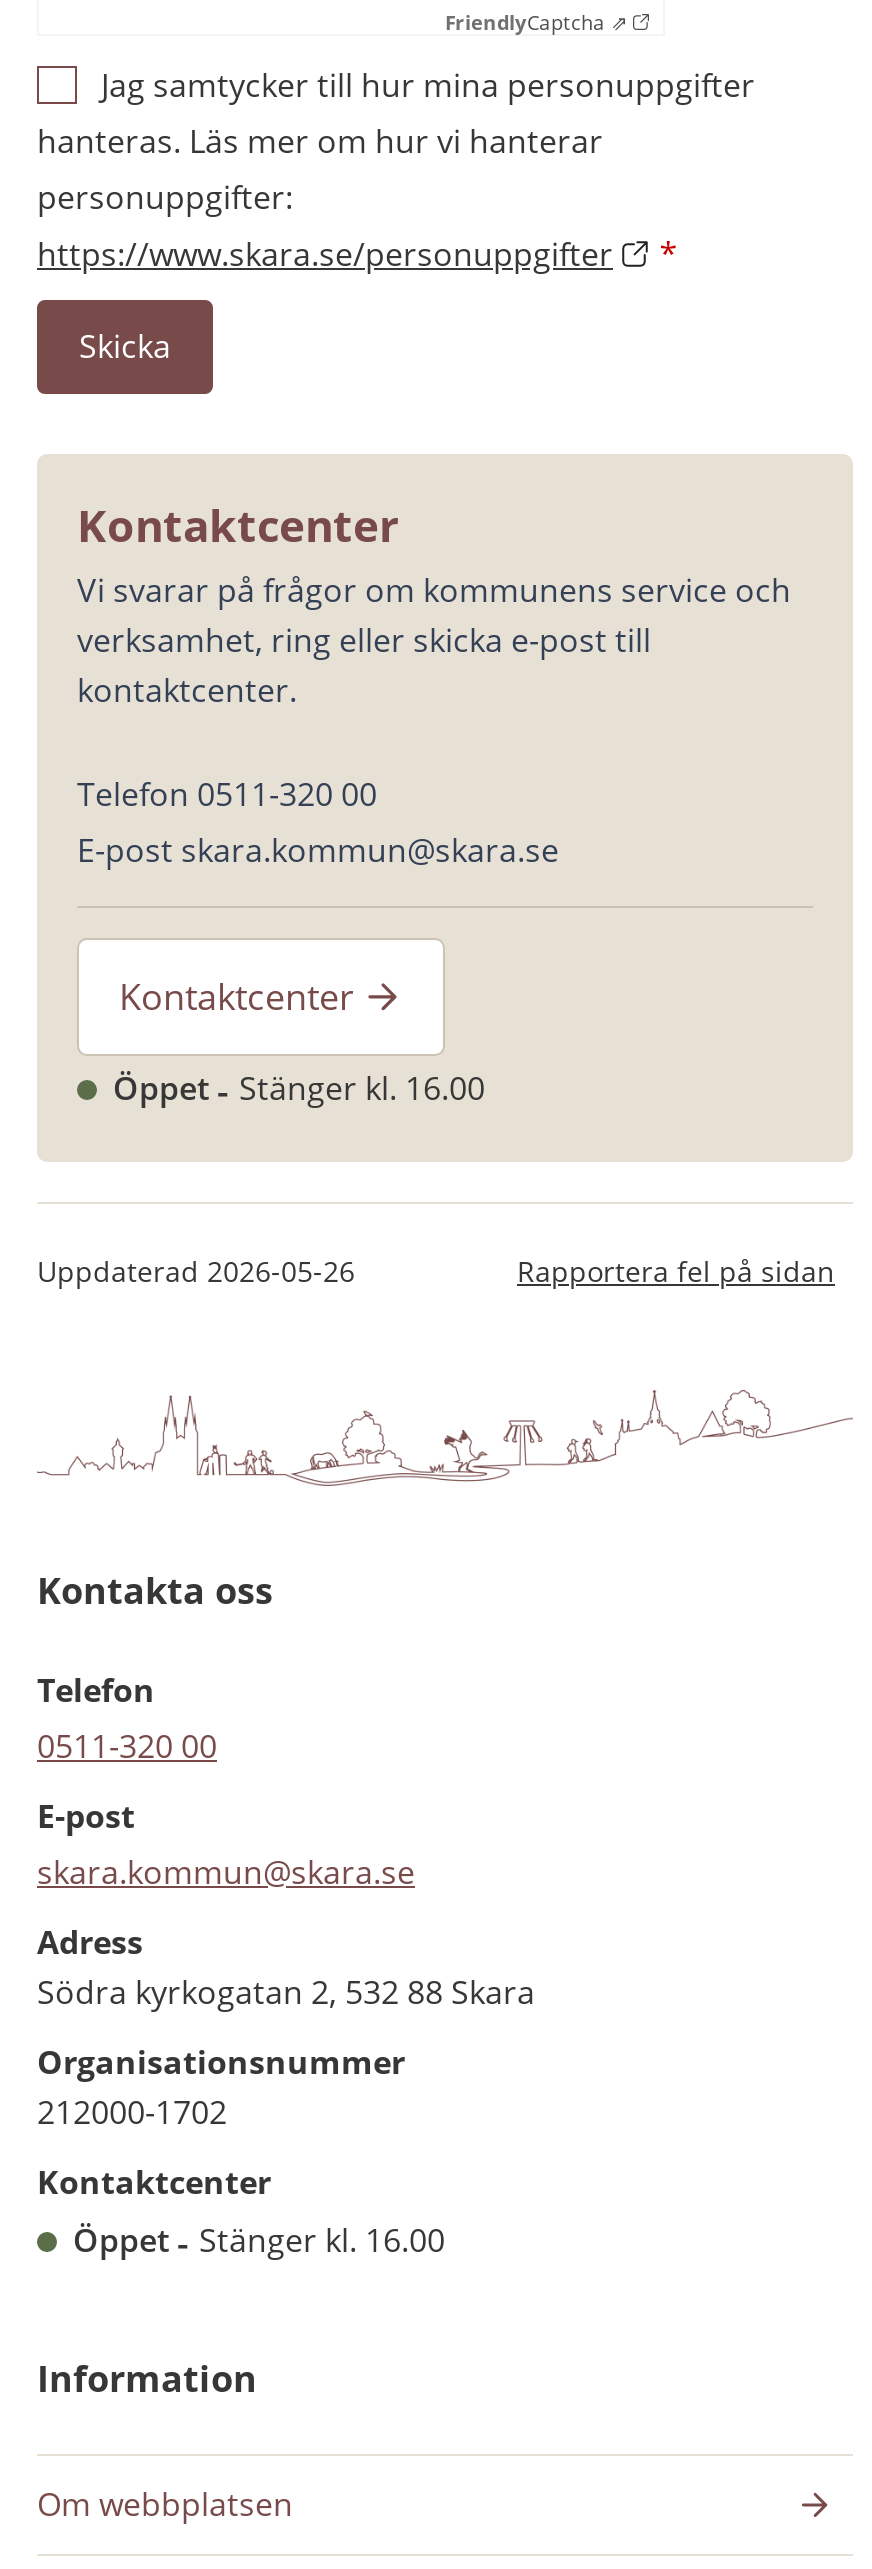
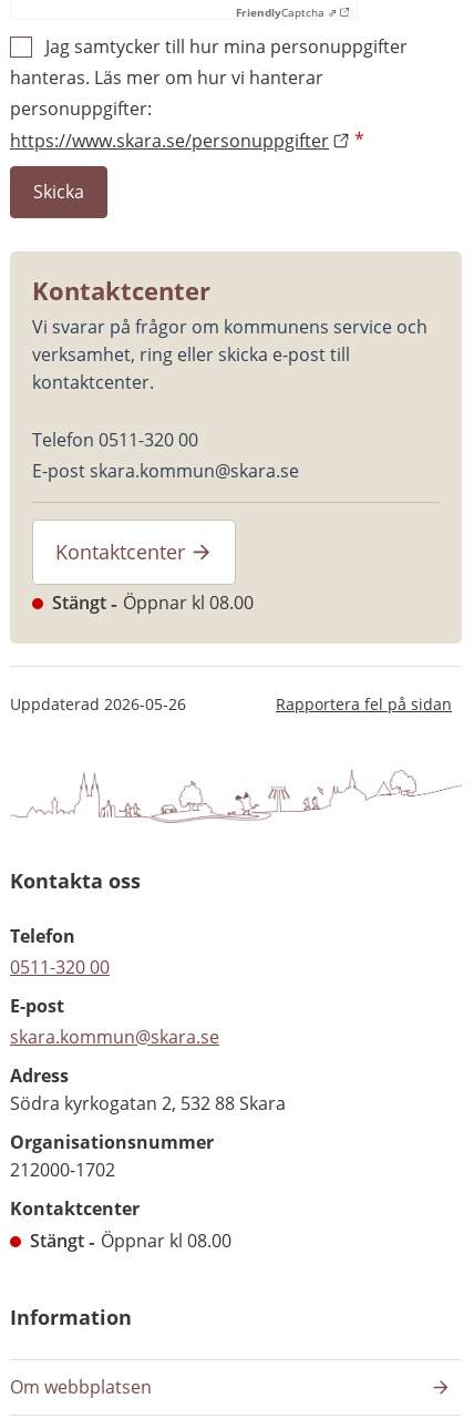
- Öppet
- Stänger kl. 16.00
+ Stängt
+ Öppnar kl 08.00

- Öppet
- Stänger kl. 16.00
+ Stängt
+ Öppnar kl 08.00
